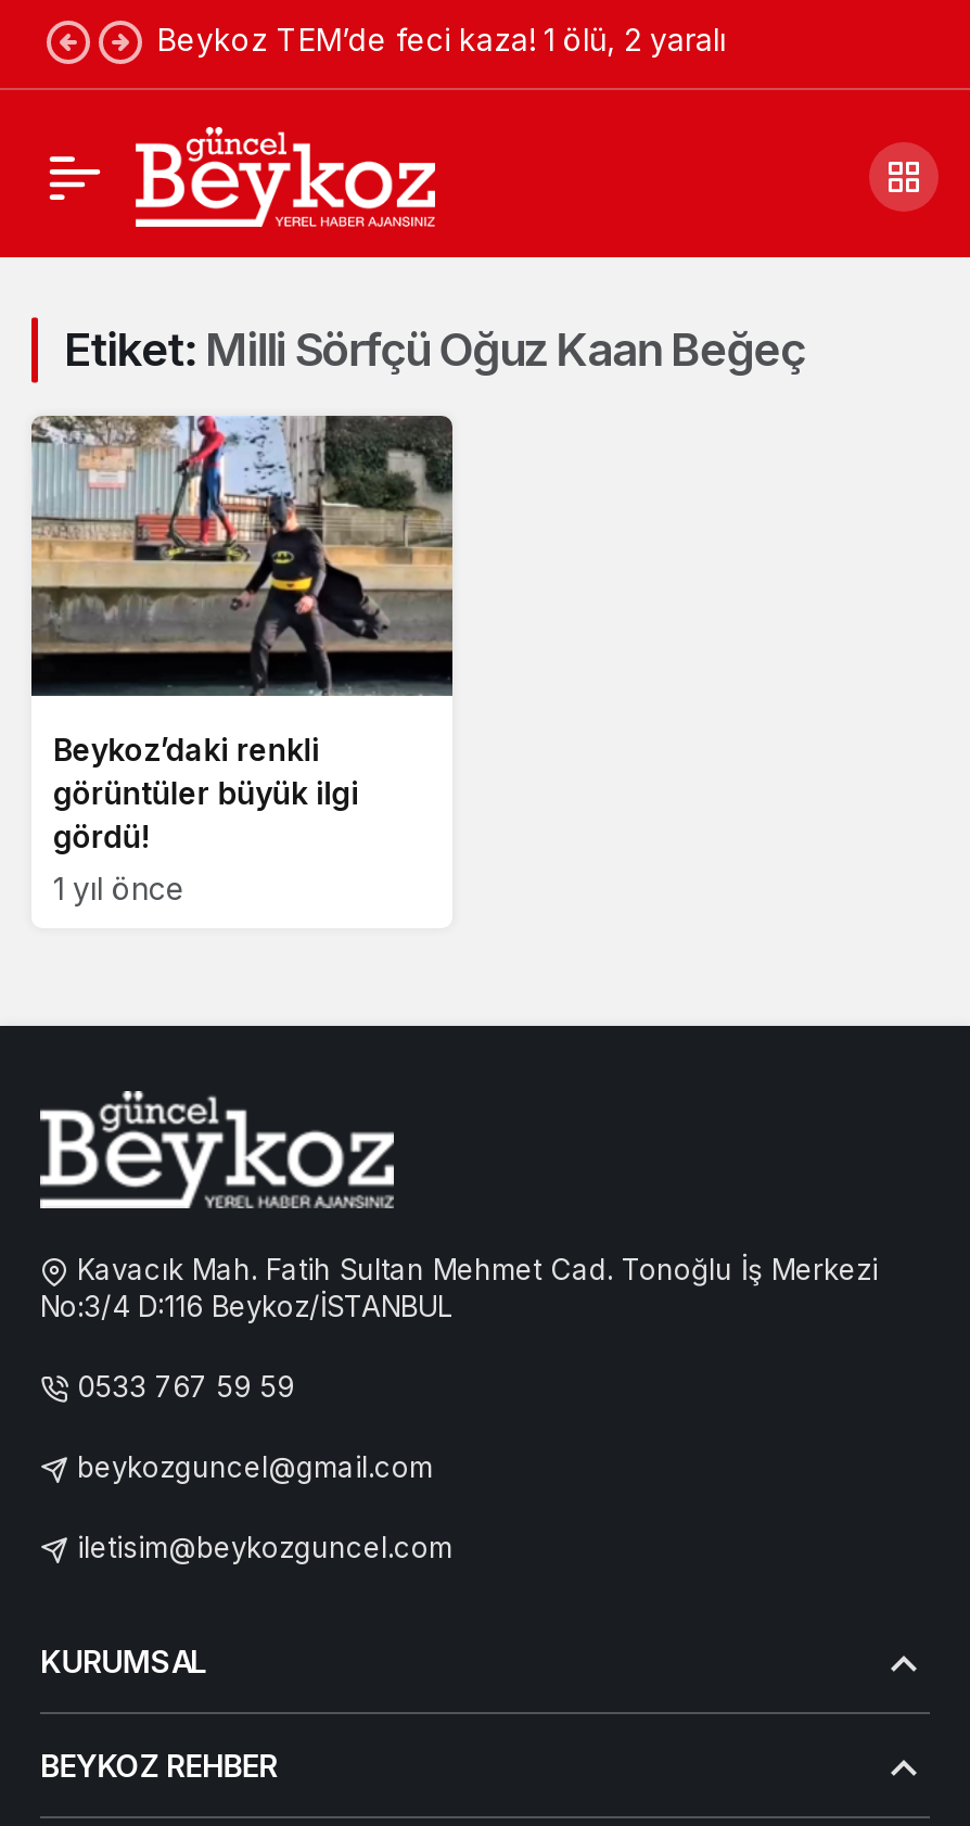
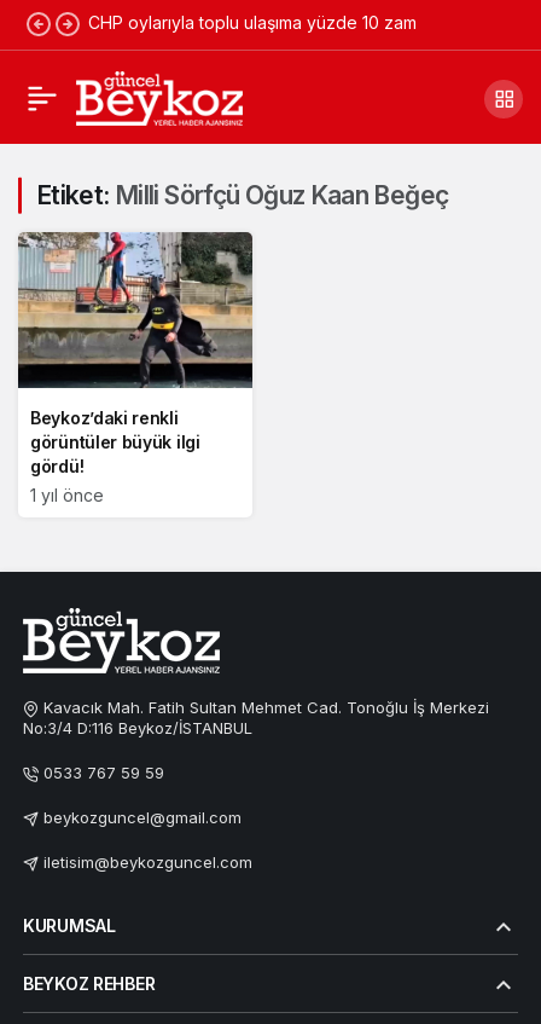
- Beykoz TEM’de feci kaza! 1 ölü, 2 yaralı
+ CHP oylarıyla toplu ulaşıma yüzde 10 zam
